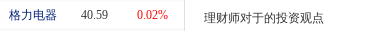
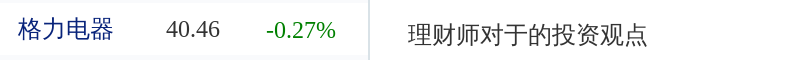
- 40.59
+ 40.46

- 0.02%
+ -0.27%
